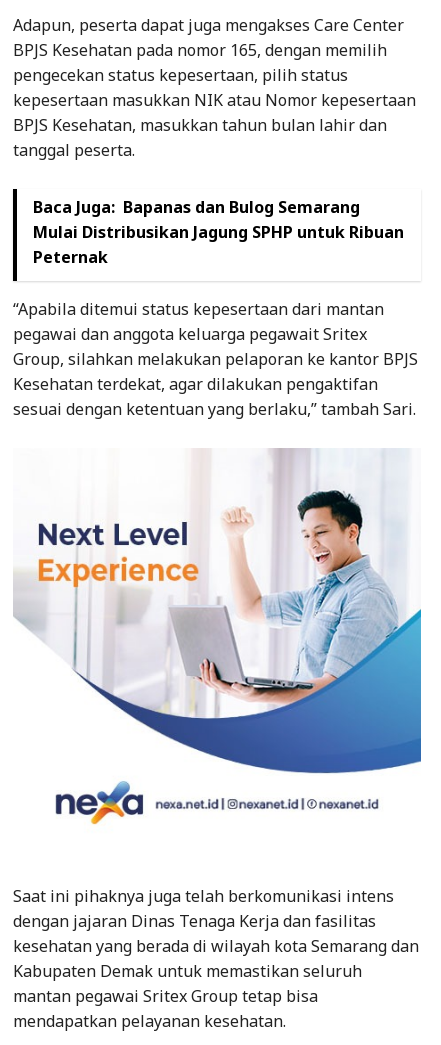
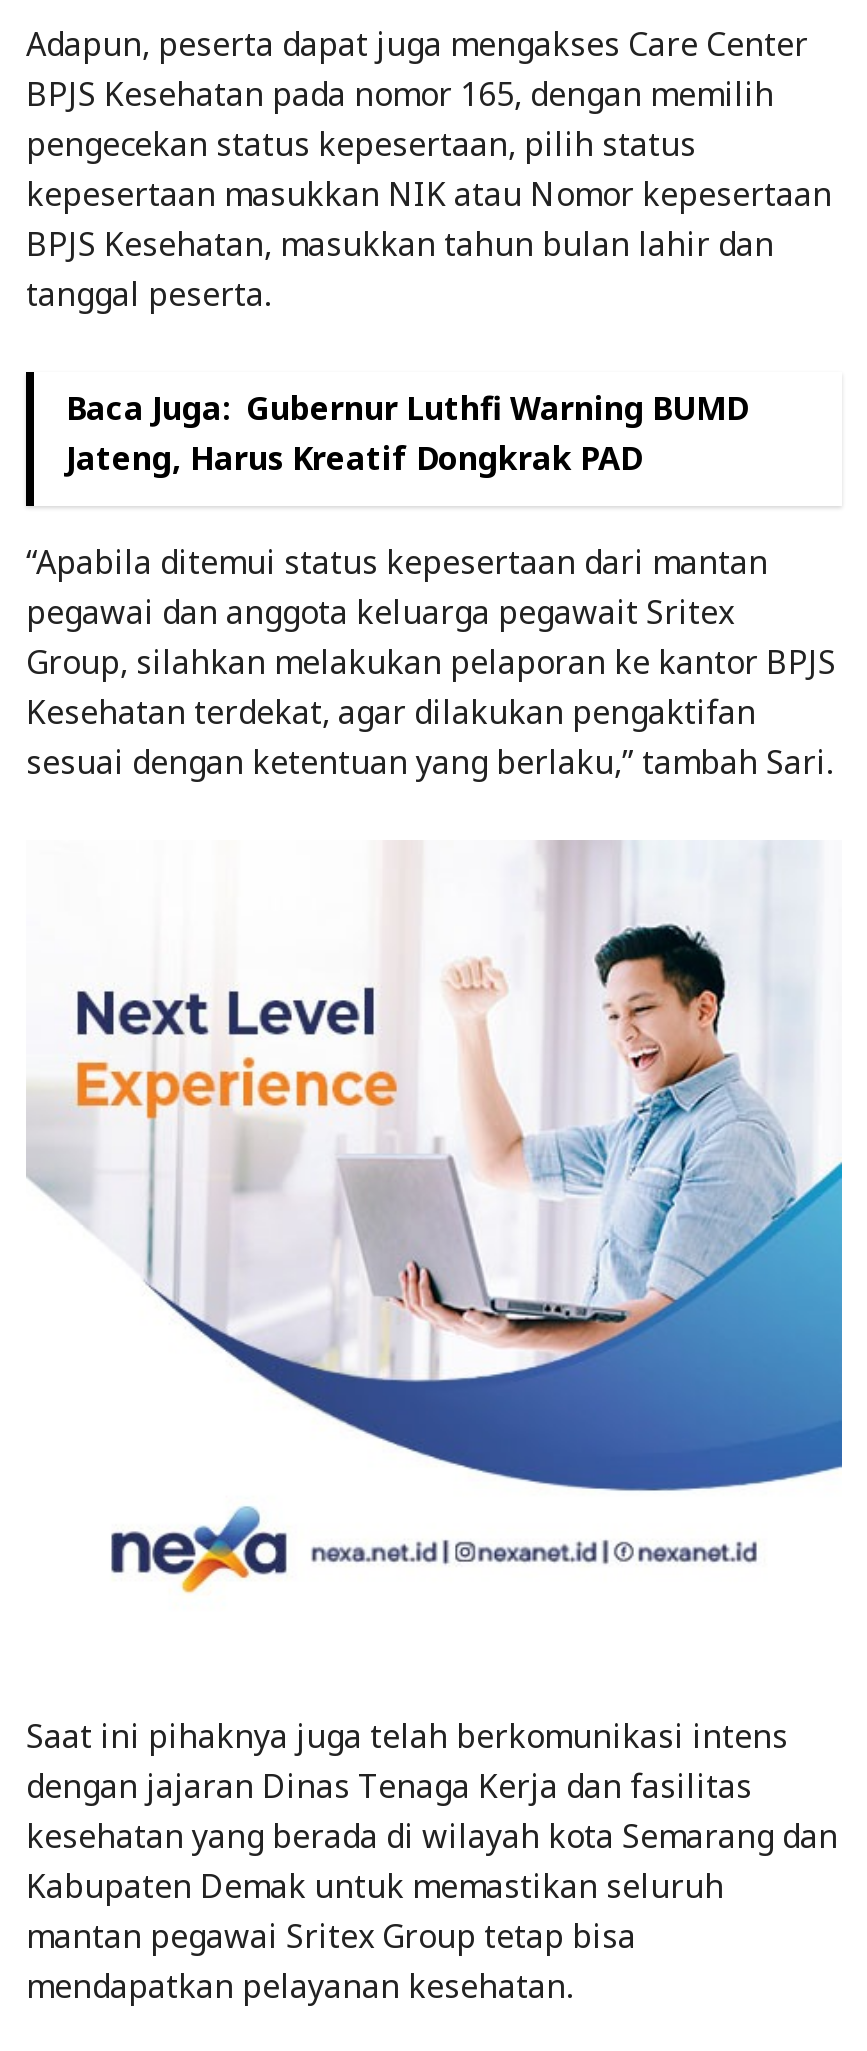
- Baca Juga: Bapanas dan Bulog Semarang
- Mulai Distribusikan Jagung SPHP untuk Ribuan
- Peternak
+ Baca Juga: Gubernur Luthfi Warning BUMD
+ Jateng, Harus Kreatif Dongkrak PAD
